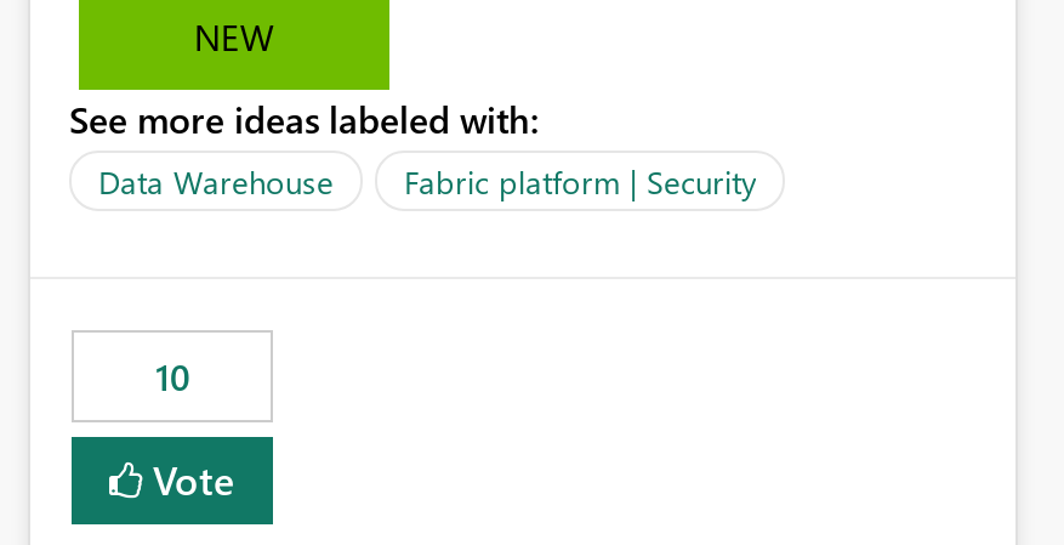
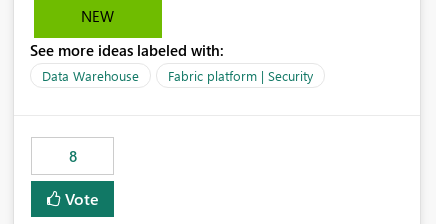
- 10
+ 8
